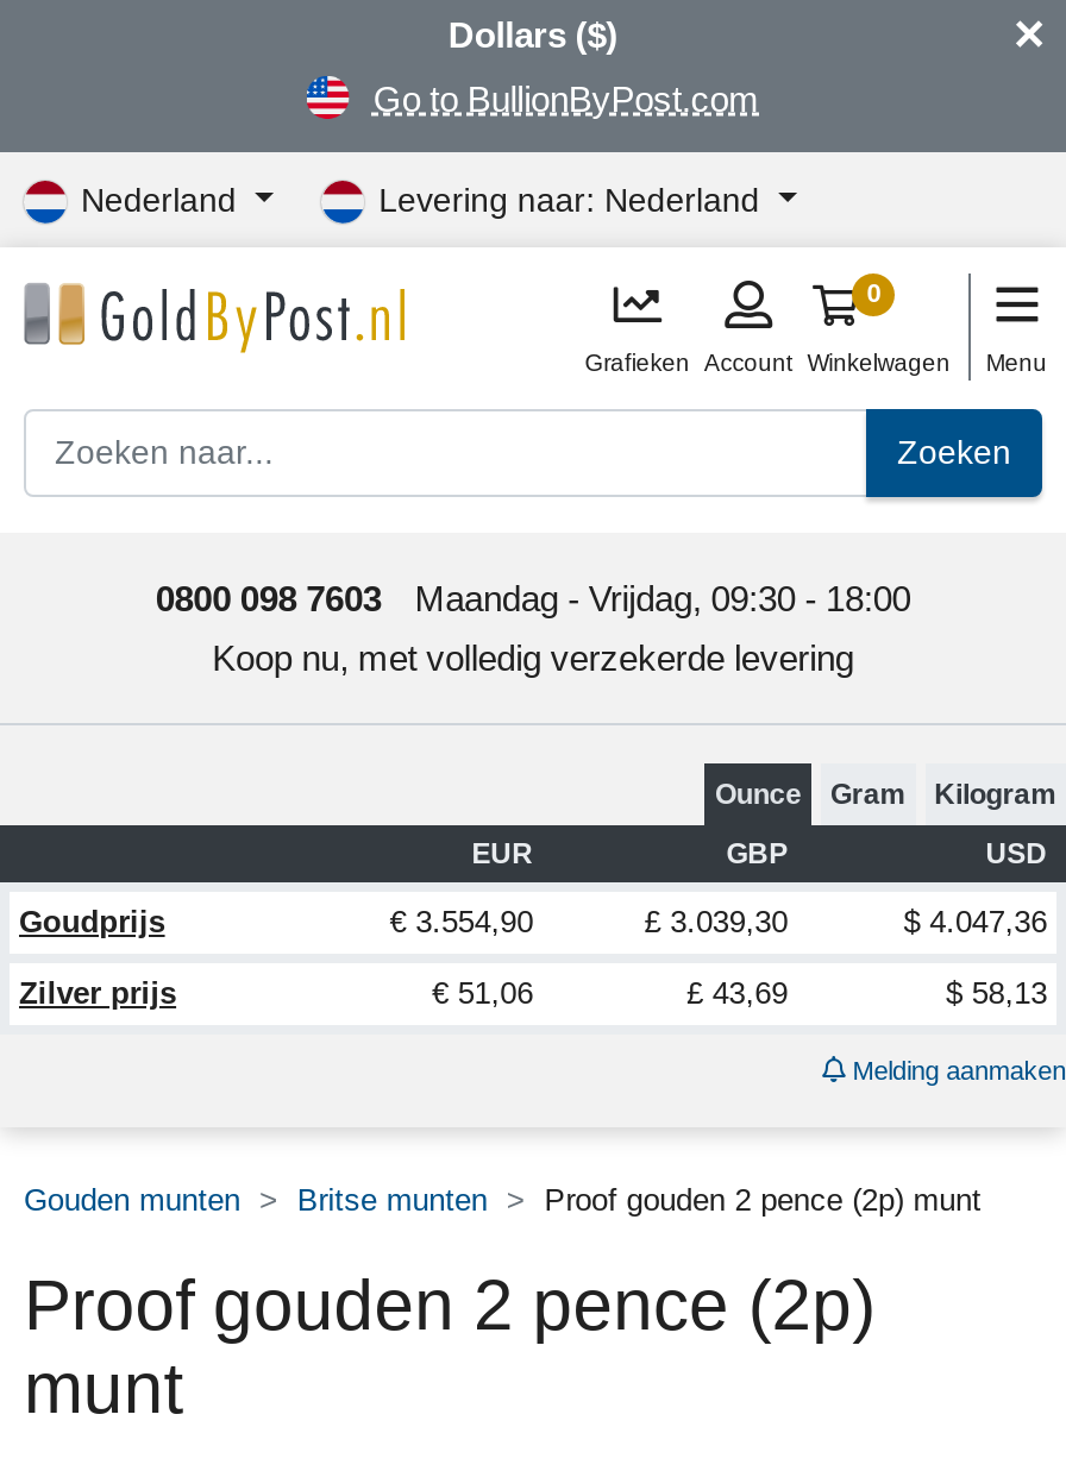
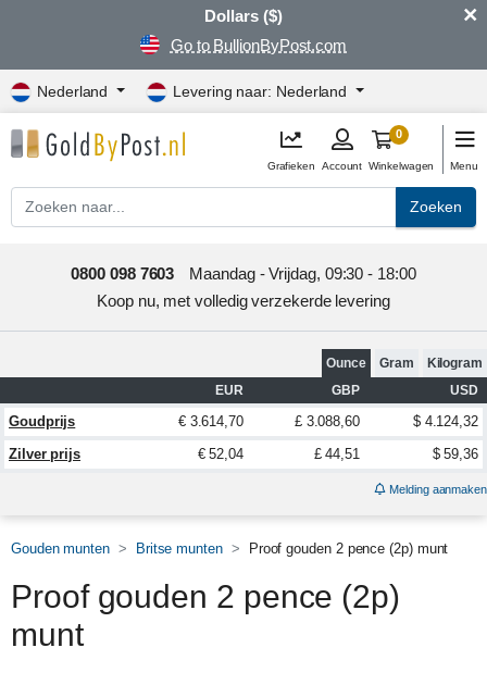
- € 3.554,90
+ € 3.614,70

- £ 3.039,30
+ £ 3.088,60

- $ 4.047,36
+ $ 4.124,32

- € 51,06
+ € 52,04

- £ 43,69
+ £ 44,51

- $ 58,13
+ $ 59,36
